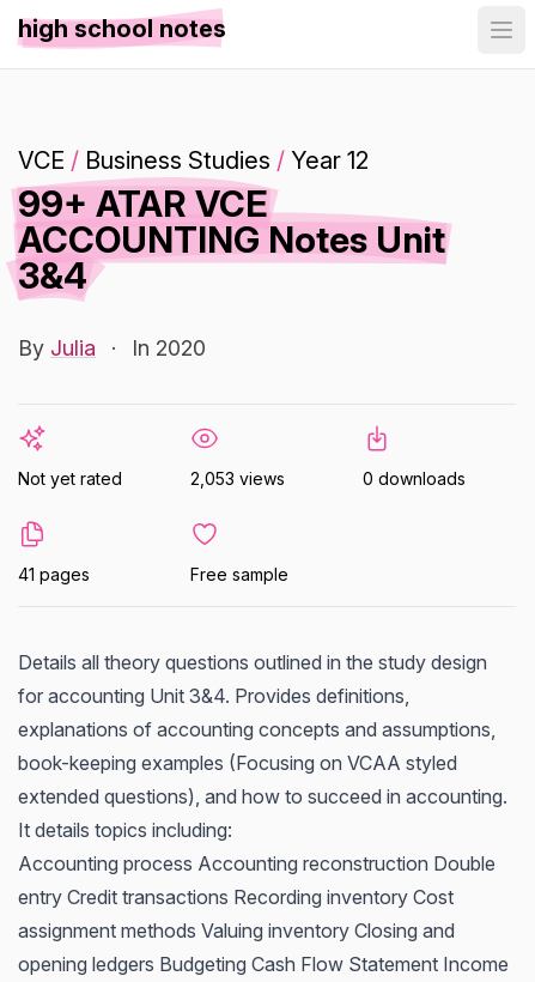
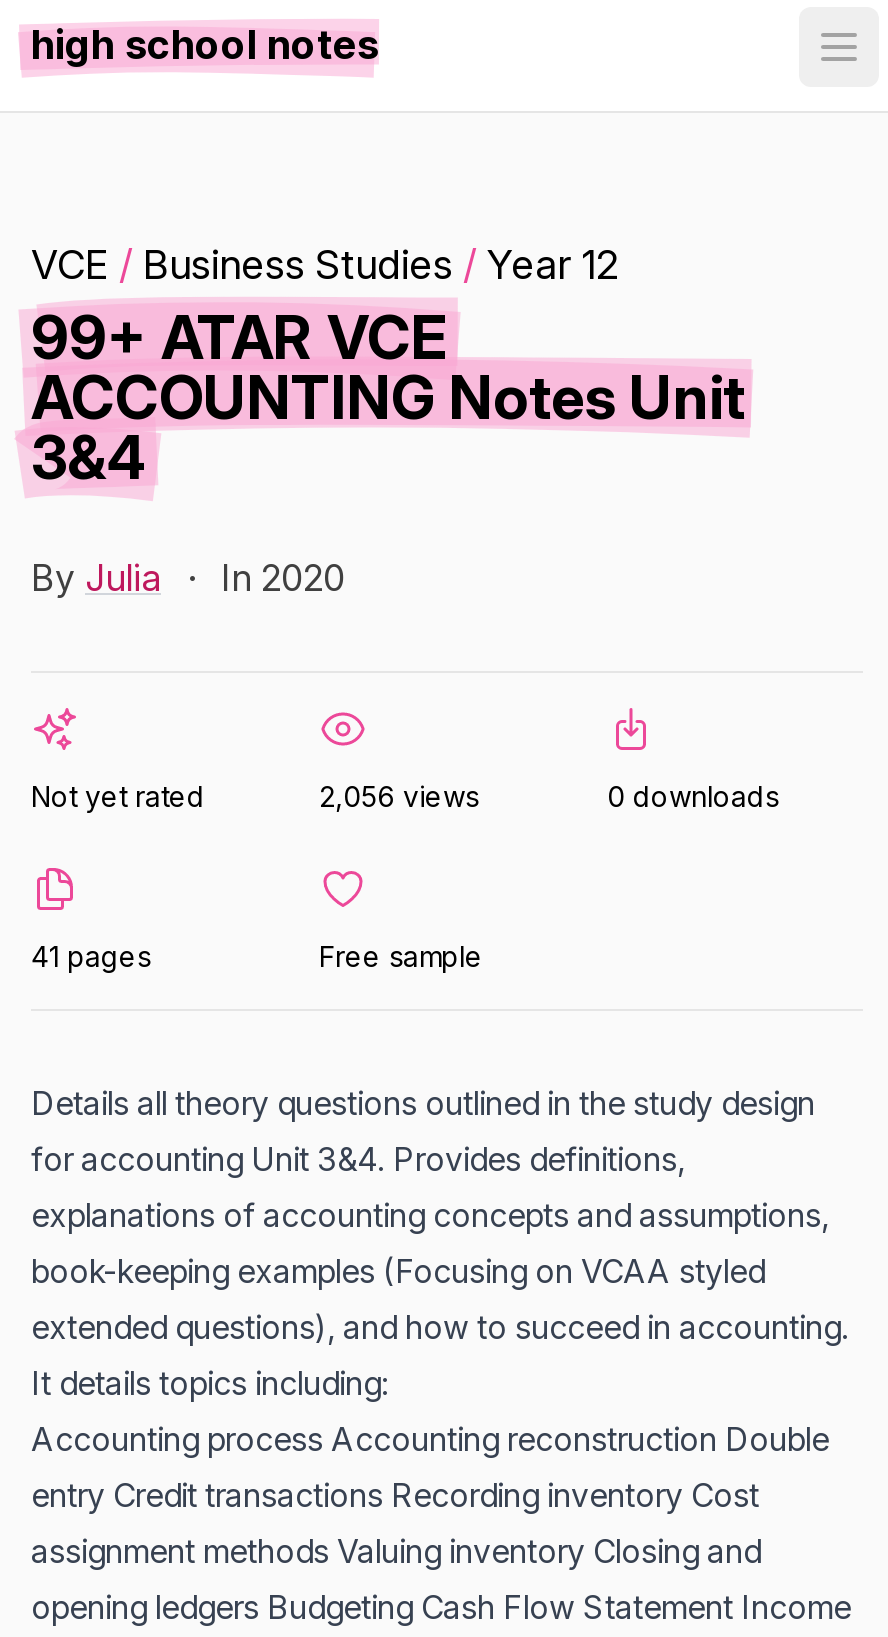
- 2,053 views
+ 2,056 views
